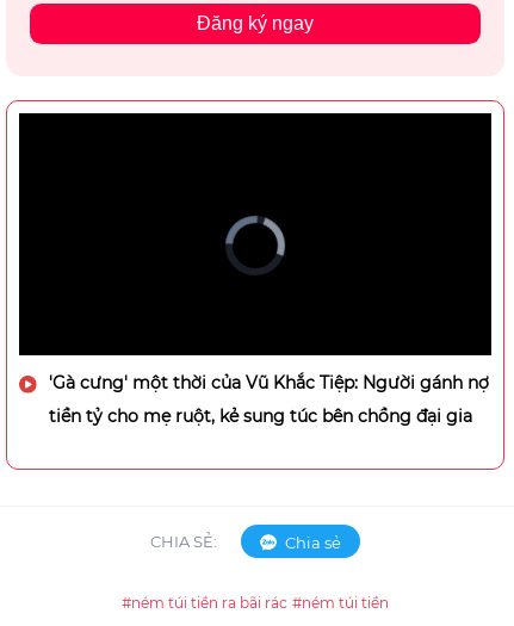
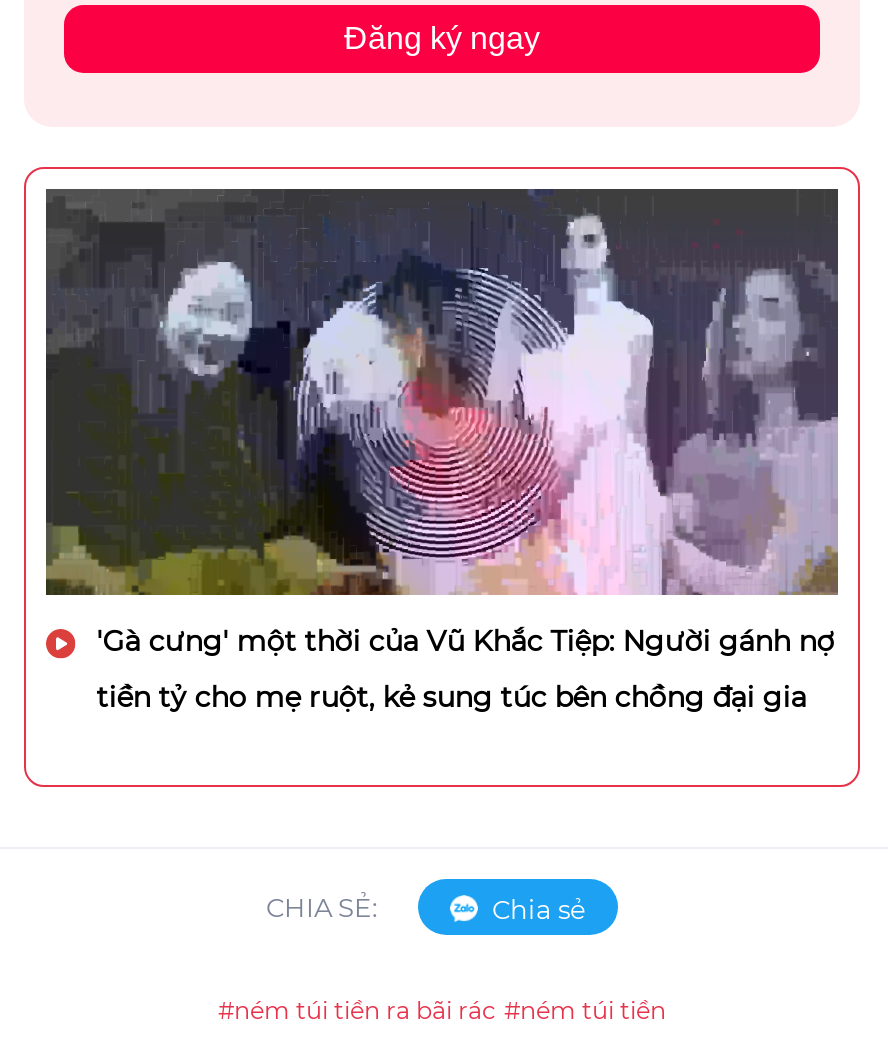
+ [image]
